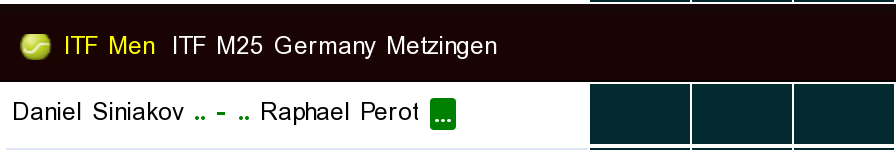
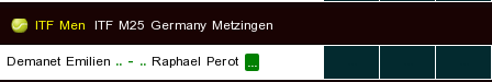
- Daniel Siniakov .. - .. Raphael Perot ...
+ Demanet Emilien .. - .. Raphael Perot ...
